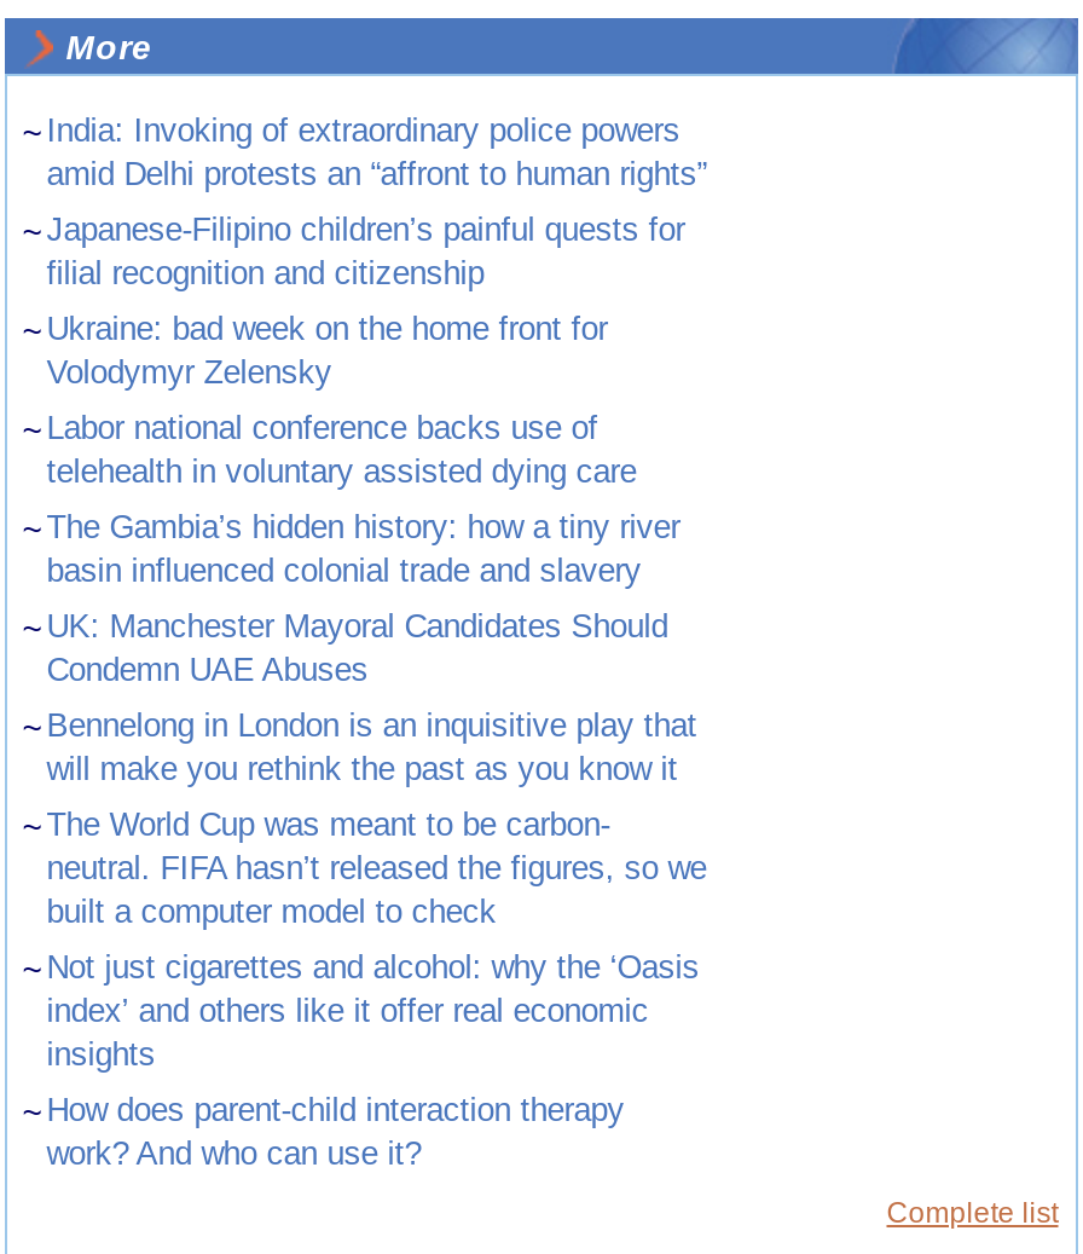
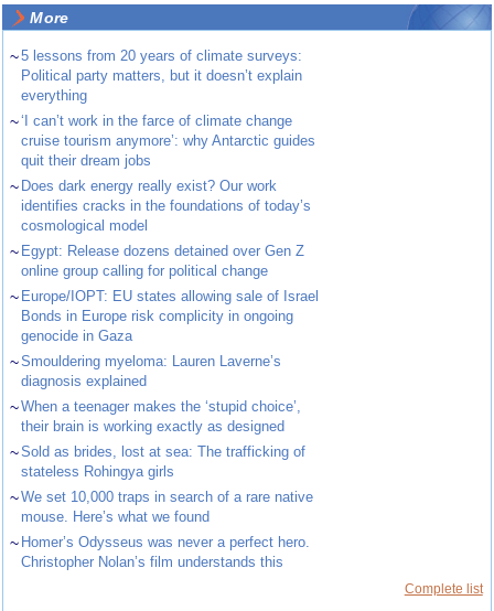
- ~ India: Invoking of extraordinary police powers
- amid Delhi protests an “affront to human rights”
+ ~ 5 lessons from 20 years of climate surveys:
+ Political party matters, but it doesn’t explain
+ everything

- ~ Japanese-Filipino children’s painful quests for
- filial recognition and citizenship
+ ~ ‘I can’t work in the farce of climate change
+ cruise tourism anymore’: why Antarctic guides
+ quit their dream jobs

- ~ Ukraine: bad week on the home front for
- Volodymyr Zelensky
+ ~ Does dark energy really exist? Our work
+ identifies cracks in the foundations of today’s
+ cosmological model

- ~ Labor national conference backs use of
- telehealth in voluntary assisted dying care
+ ~ Egypt: Release dozens detained over Gen Z
+ online group calling for political change

- ~ The Gambia’s hidden history: how a tiny river
- basin influenced colonial trade and slavery
+ ~ Europe/IOPT: EU states allowing sale of Israel
+ Bonds in Europe risk complicity in ongoing
+ genocide in Gaza

- ~ UK: Manchester Mayoral Candidates Should
- Condemn UAE Abuses
+ ~ Smouldering myeloma: Lauren Laverne’s
+ diagnosis explained

- ~ Bennelong in London is an inquisitive play that
- will make you rethink the past as you know it
+ ~ When a teenager makes the ‘stupid choice’,
+ their brain is working exactly as designed

- ~ The World Cup was meant to be carbon-
- neutral. FIFA hasn’t released the figures, so we
- built a computer model to check
+ ~ Sold as brides, lost at sea: The trafficking of
+ stateless Rohingya girls

- ~ Not just cigarettes and alcohol: why the ‘Oasis
- index’ and others like it offer real economic
- insights
+ ~ We set 10,000 traps in search of a rare native
+ mouse. Here’s what we found

- ~ How does parent-child interaction therapy
- work? And who can use it?
+ ~ Homer’s Odysseus was never a perfect hero.
+ Christopher Nolan’s film understands this
